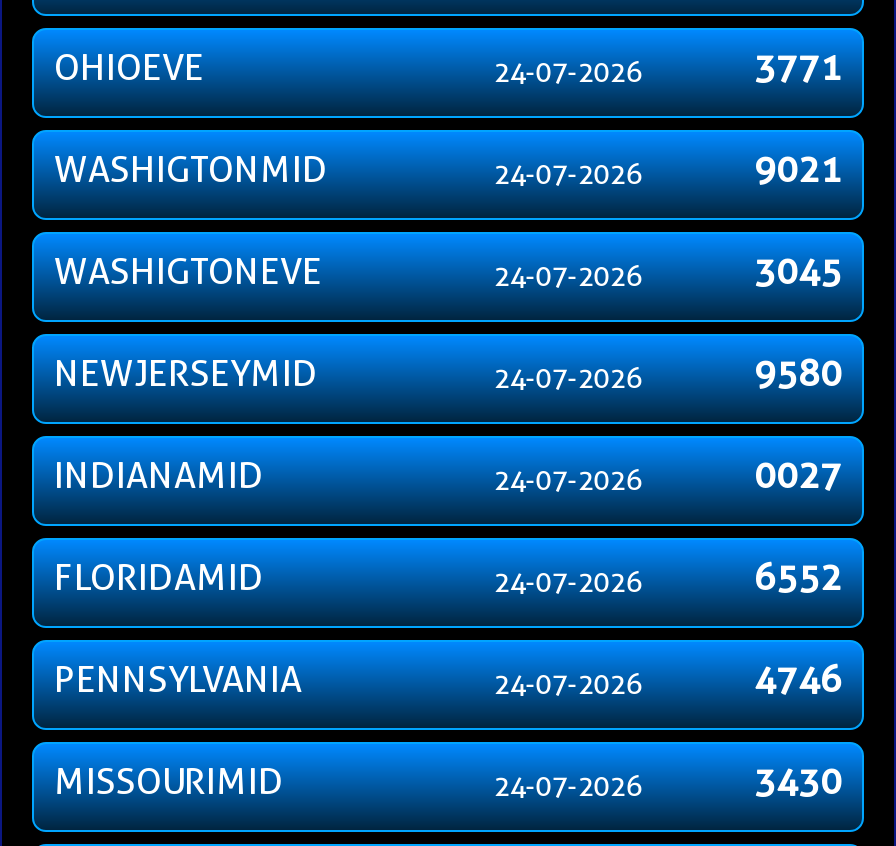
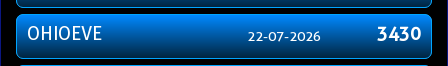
- 24-07-2026
- 3771
- WASHIGTONMID
- 24-07-2026
- 9021
- WASHIGTONEVE
- 24-07-2026
- 3045
- NEWJERSEYMID
- 24-07-2026
- 9580
- INDIANAMID
- 24-07-2026
- 0027
- FLORIDAMID
- 24-07-2026
- 6552
- PENNSYLVANIA
- 24-07-2026
- 4746
- MISSOURIMID
- 24-07-2026
+ 22-07-2026
